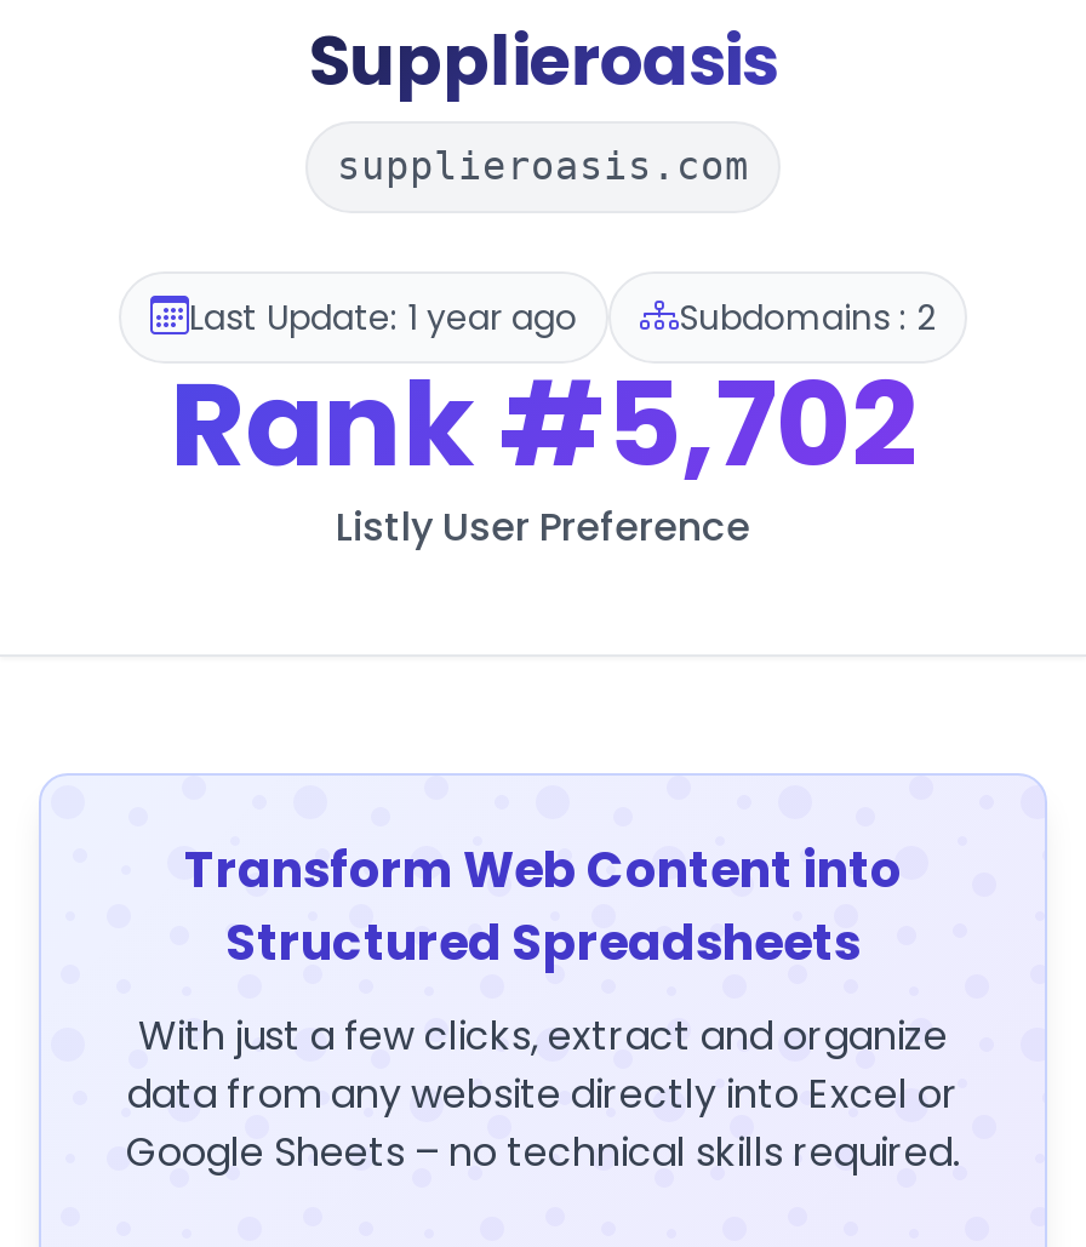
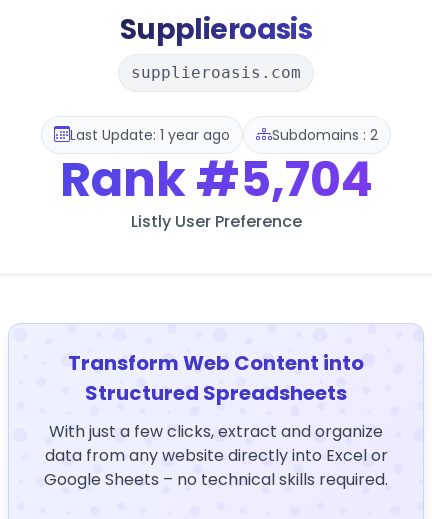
- Rank #5,702
+ Rank #5,704
